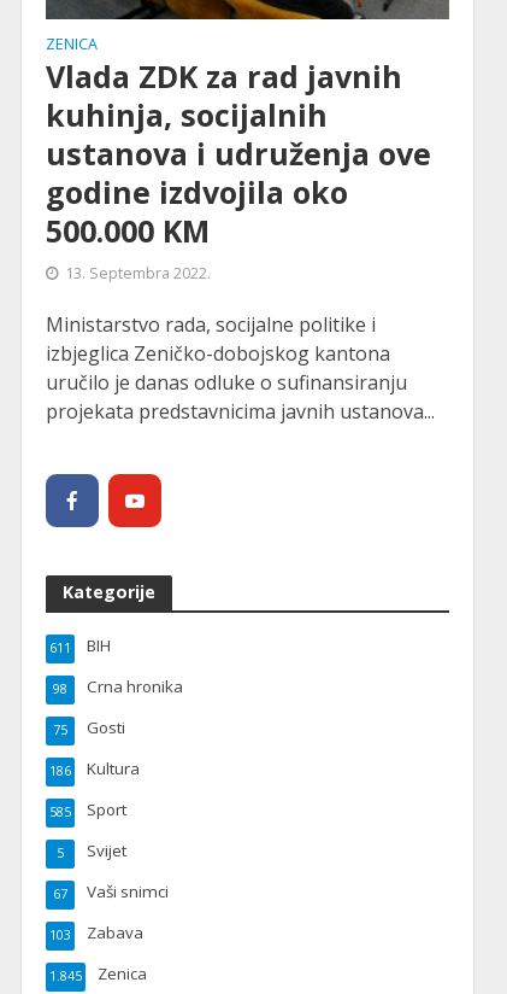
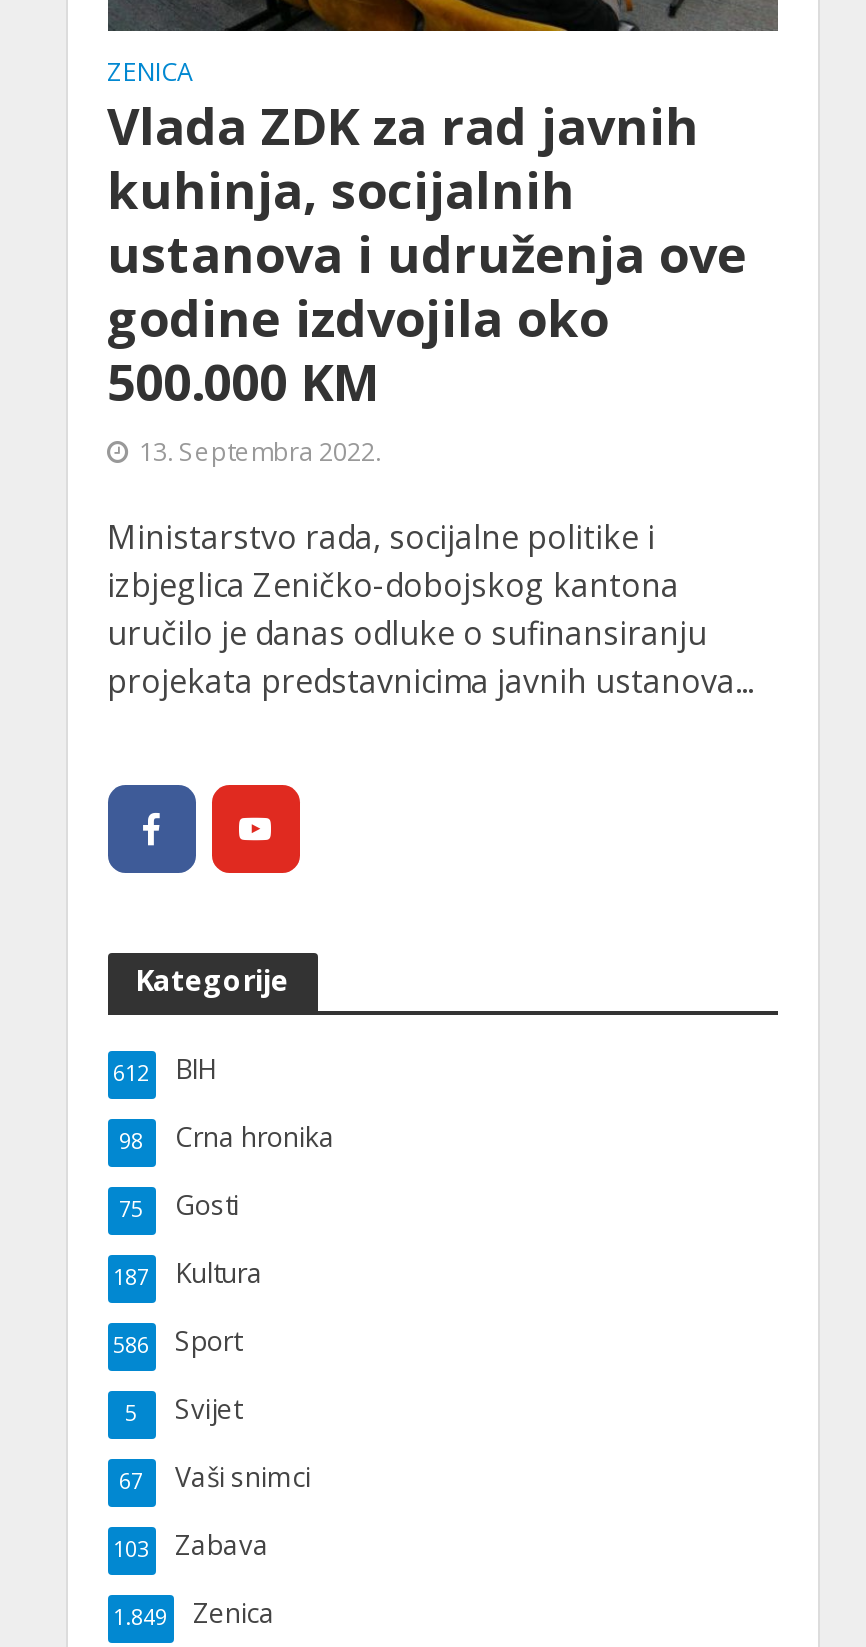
- 611 BIH
+ 612 BIH

- 186 Kultura
+ 187 Kultura

- 585 Sport
+ 586 Sport

- 1.845 Zenica
+ 1.849 Zenica
